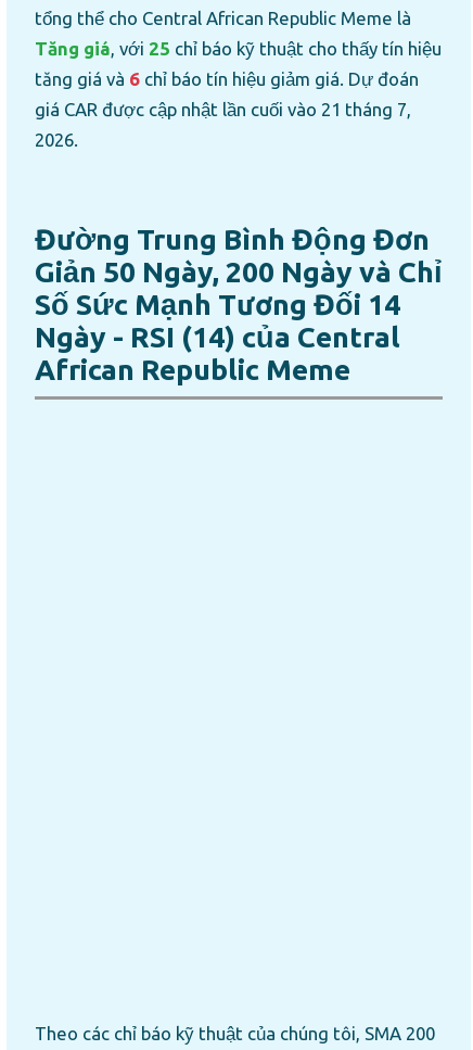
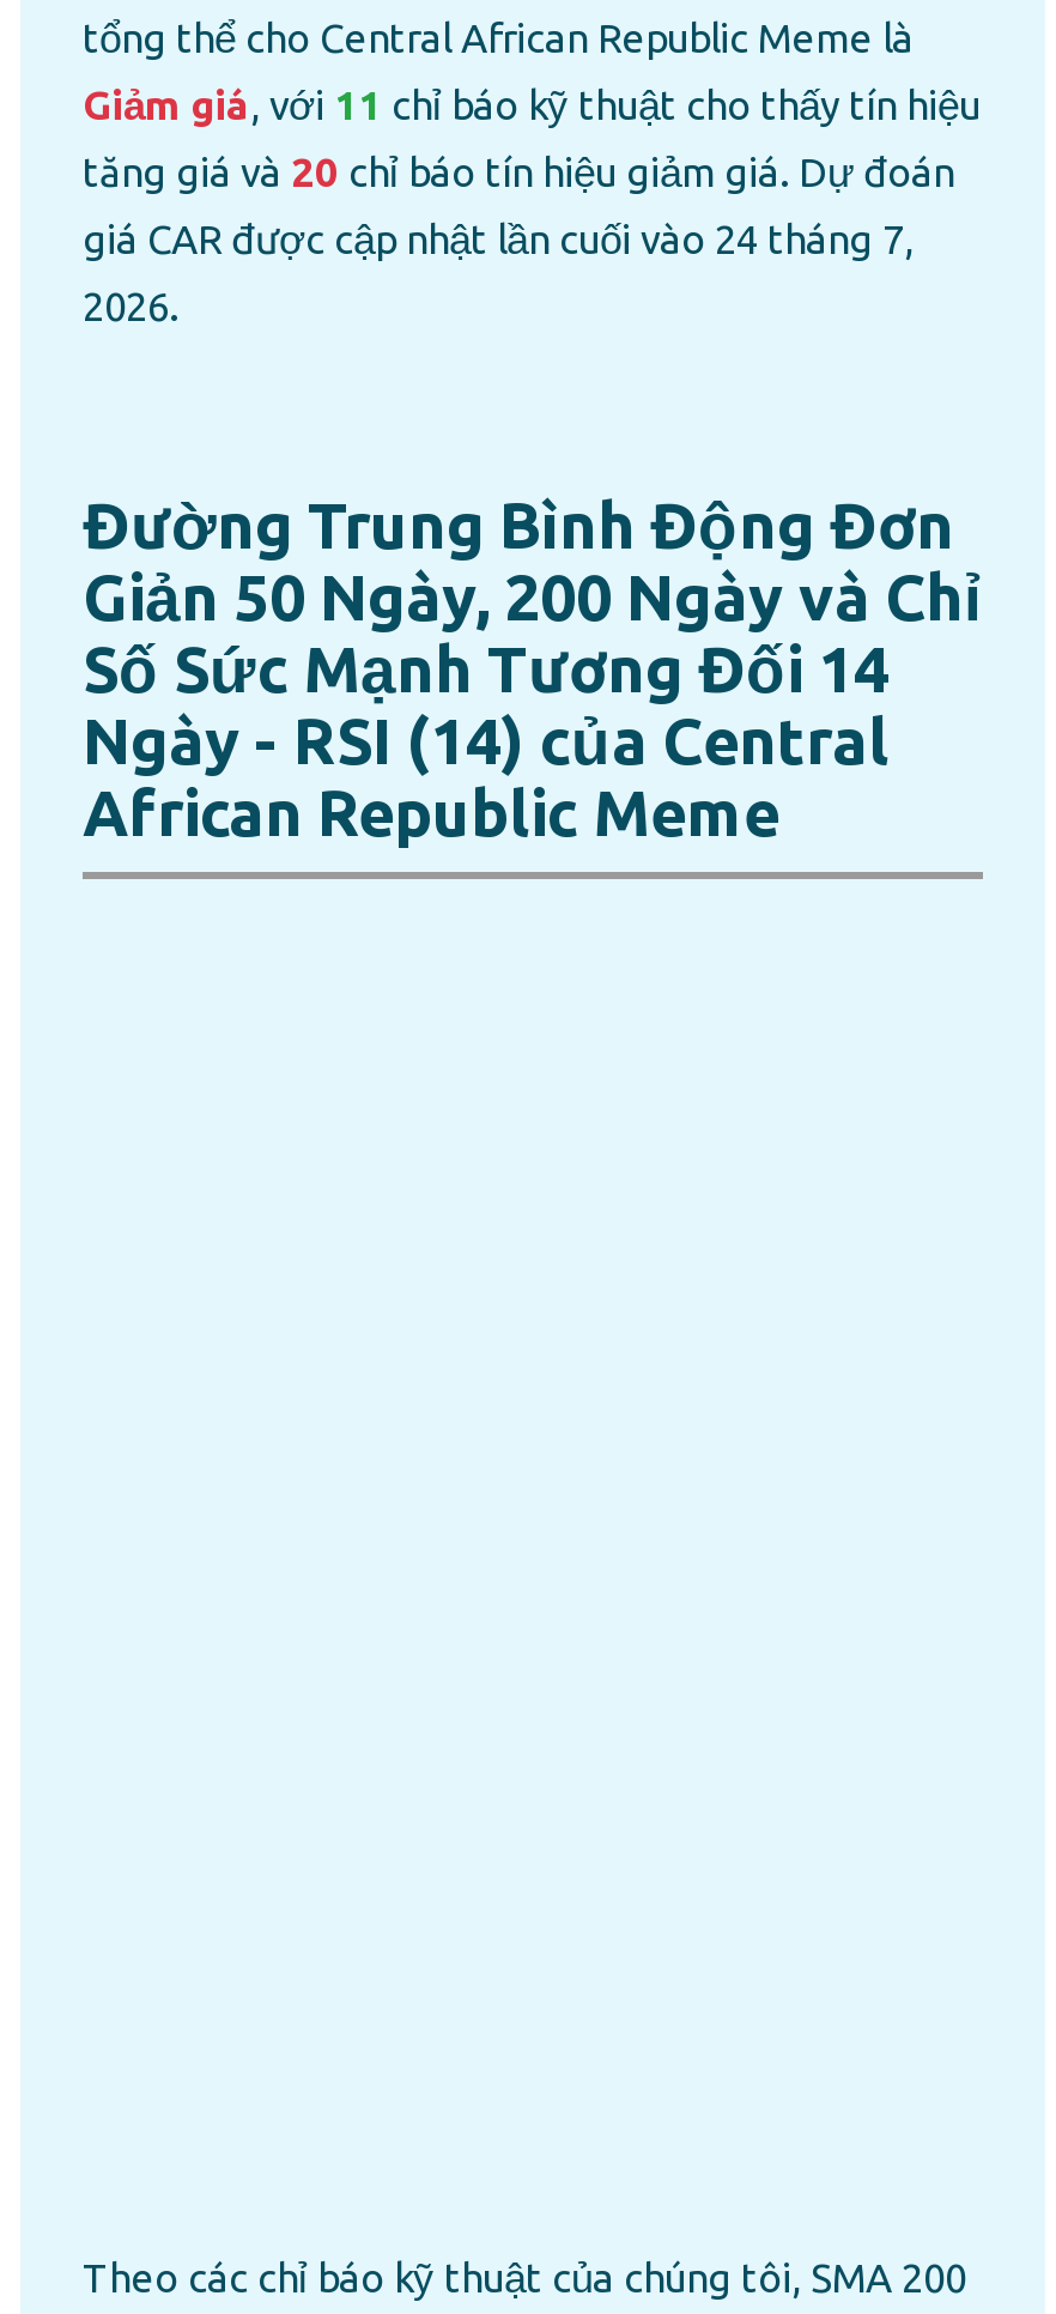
- Tăng giá, với 25 chỉ báo kỹ thuật cho thấy tín hiệu
+ Giảm giá, với 11 chỉ báo kỹ thuật cho thấy tín hiệu

- tăng giá và 6 chỉ báo tín hiệu giảm giá. Dự đoán
+ tăng giá và 20 chỉ báo tín hiệu giảm giá. Dự đoán

- giá CAR được cập nhật lần cuối vào 21 tháng 7,
+ giá CAR được cập nhật lần cuối vào 24 tháng 7,
